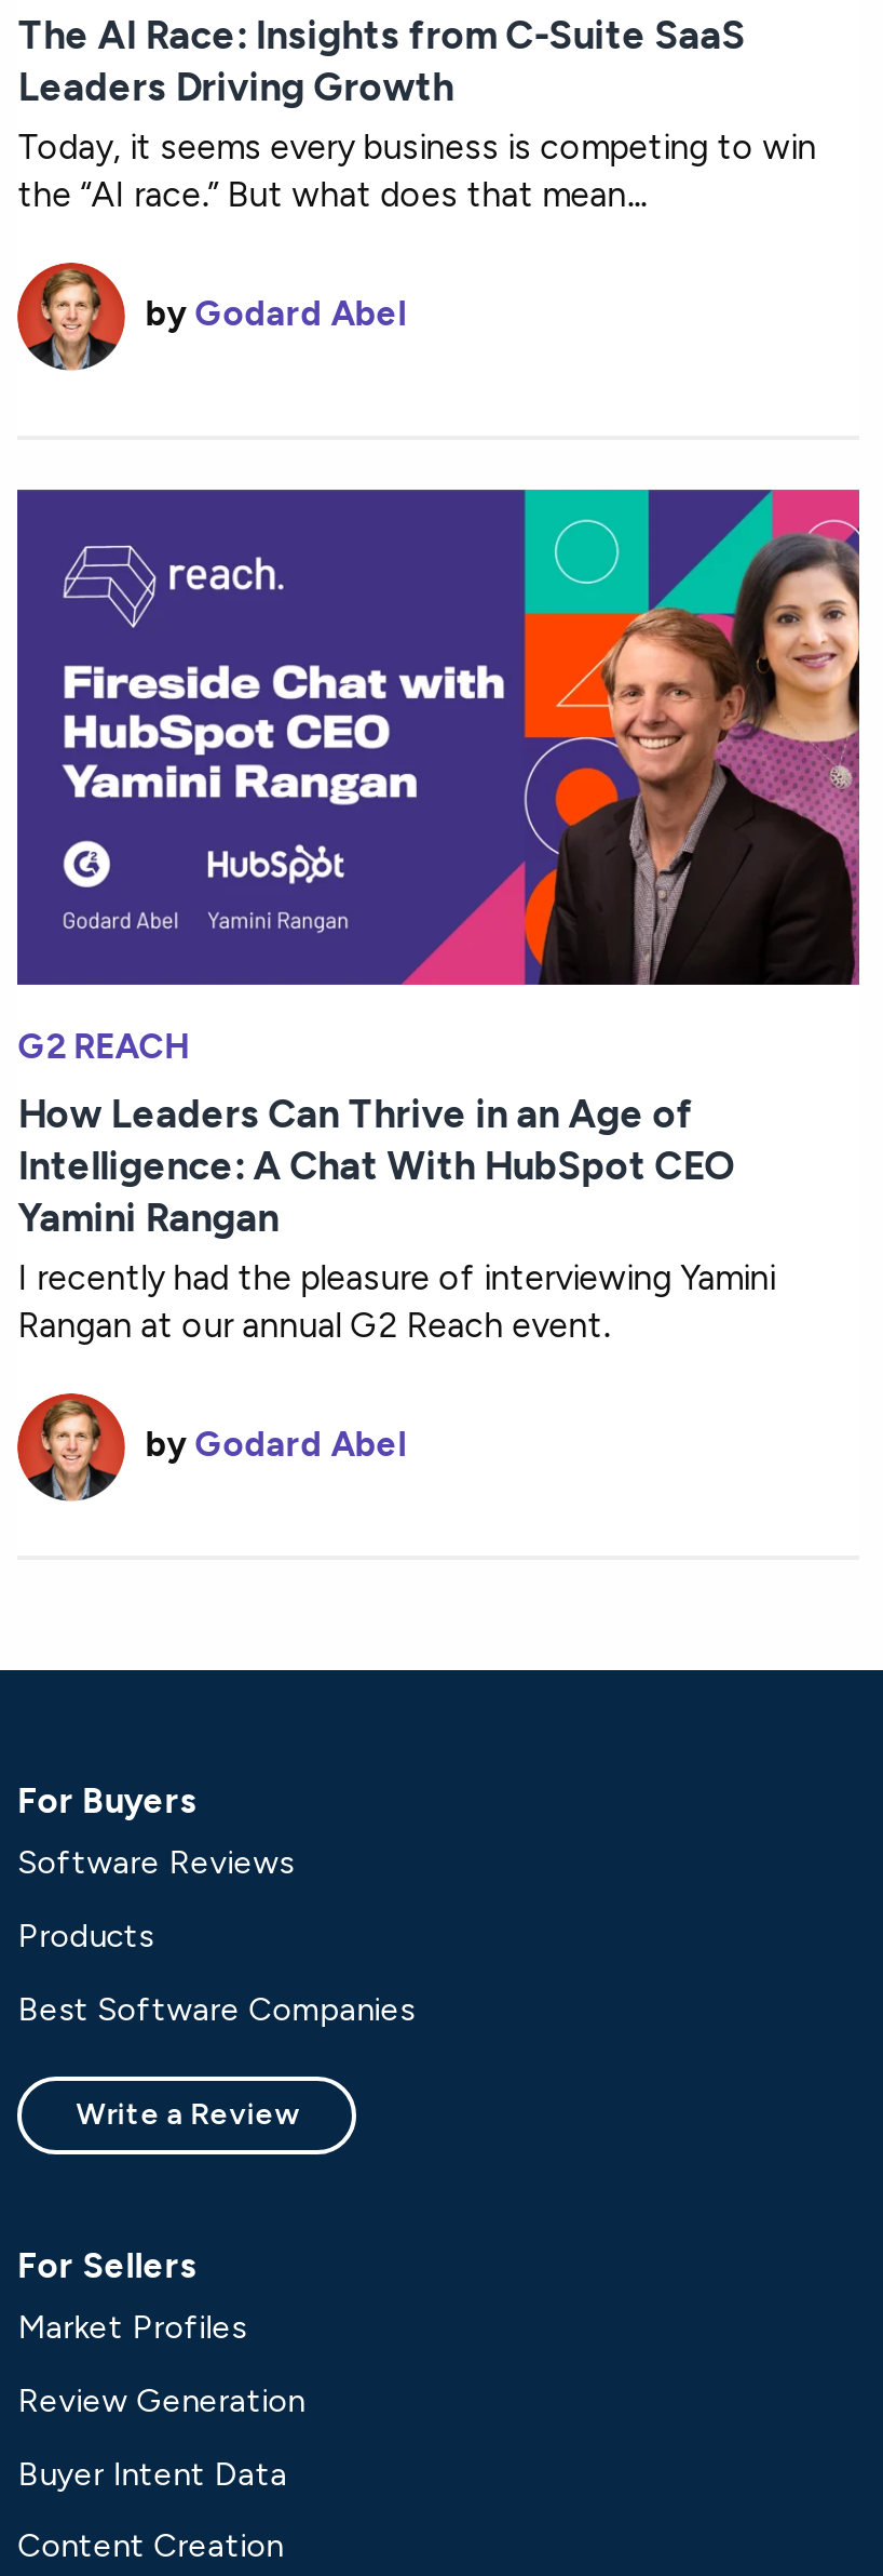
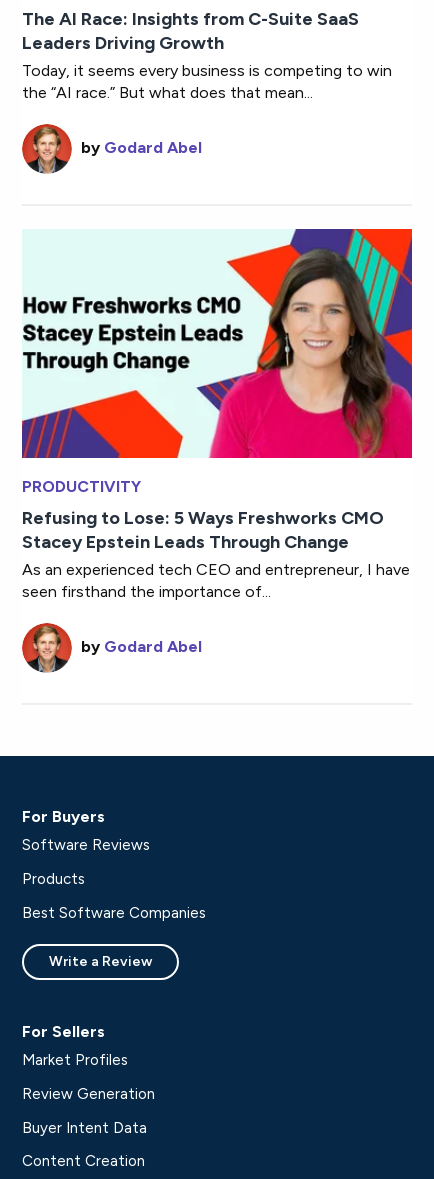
- [image]
- G2 REACH
+ [image]
+ PRODUCTIVITY

- How Leaders Can Thrive in an Age of
- Intelligence: A Chat With HubSpot CEO
- Yamini Rangan
- I recently had the pleasure of interviewing Yamini
- Rangan at our annual G2 Reach event.
+ Refusing to Lose: 5 Ways Freshworks CMO
+ Stacey Epstein Leads Through Change
+ As an experienced tech CEO and entrepreneur, I have
+ seen firsthand the importance of...
